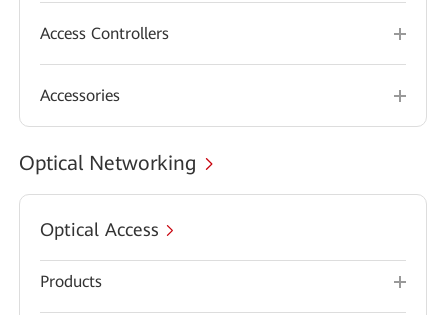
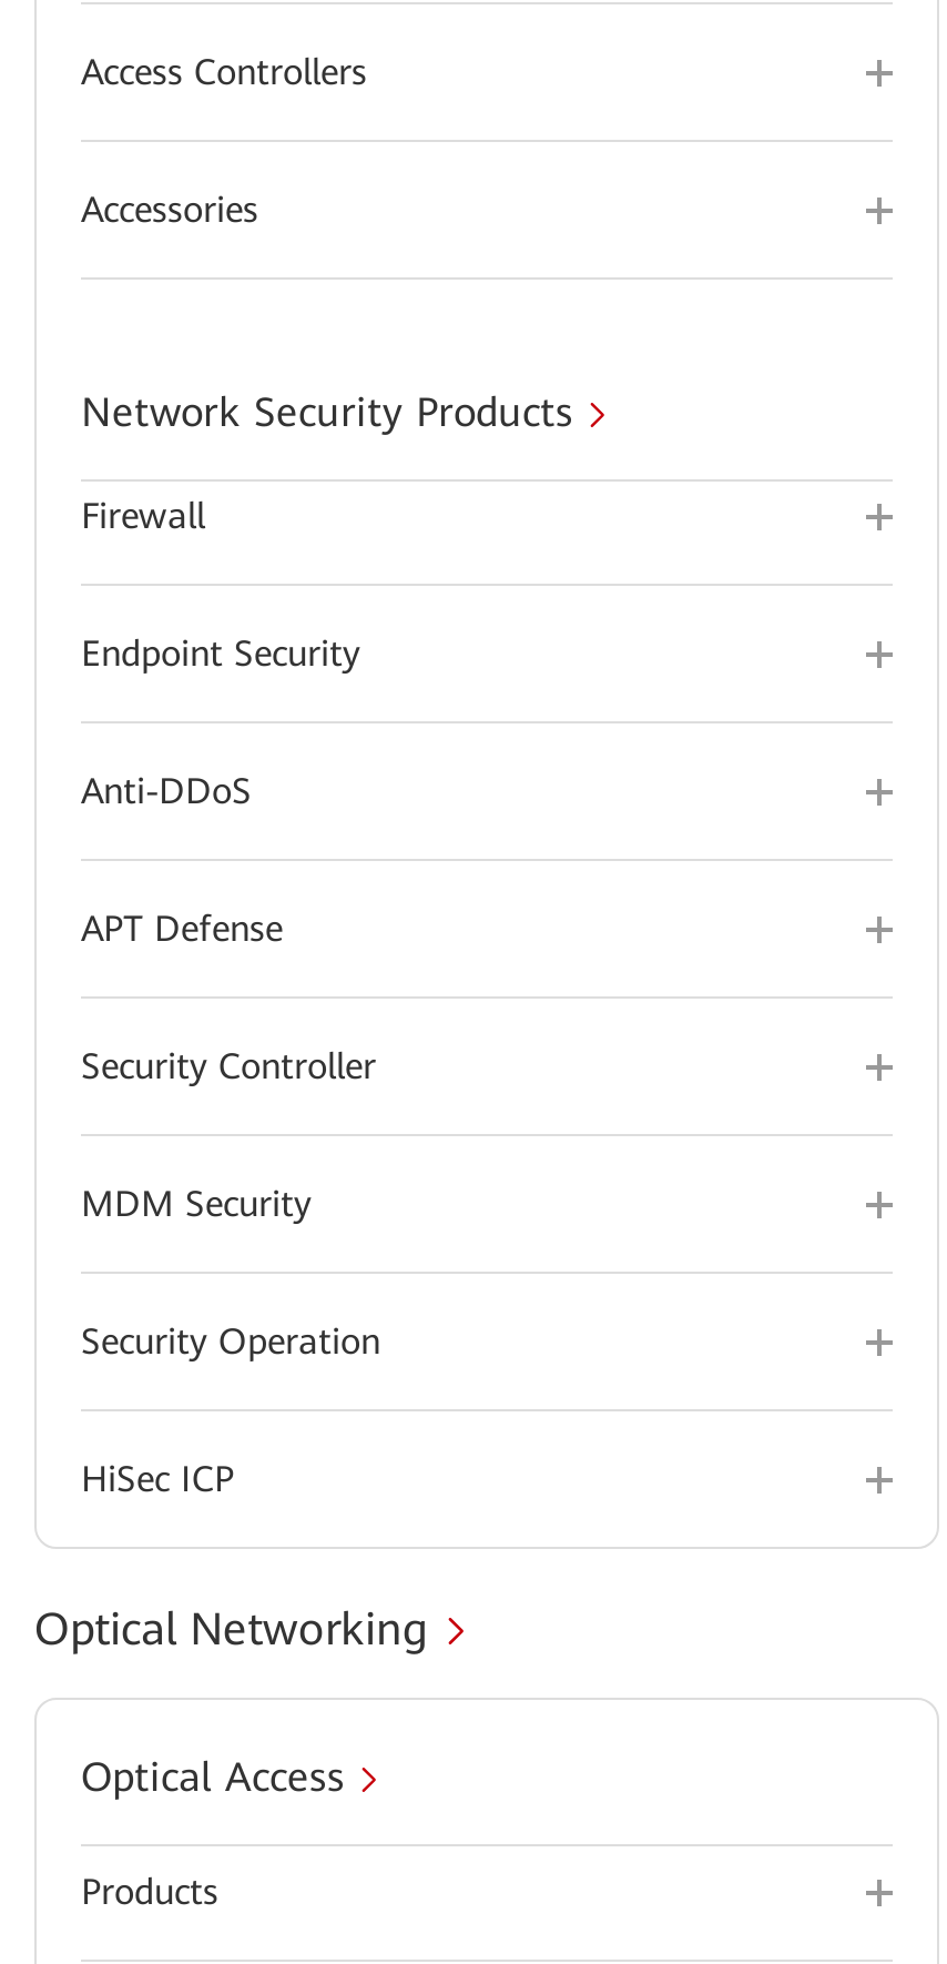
+ Network Security Products
+ Firewall
+ Endpoint Security
+ Anti-DDoS
+ APT Defense
+ Security Controller
+ MDM Security
+ Security Operation
+ HiSec ICP
